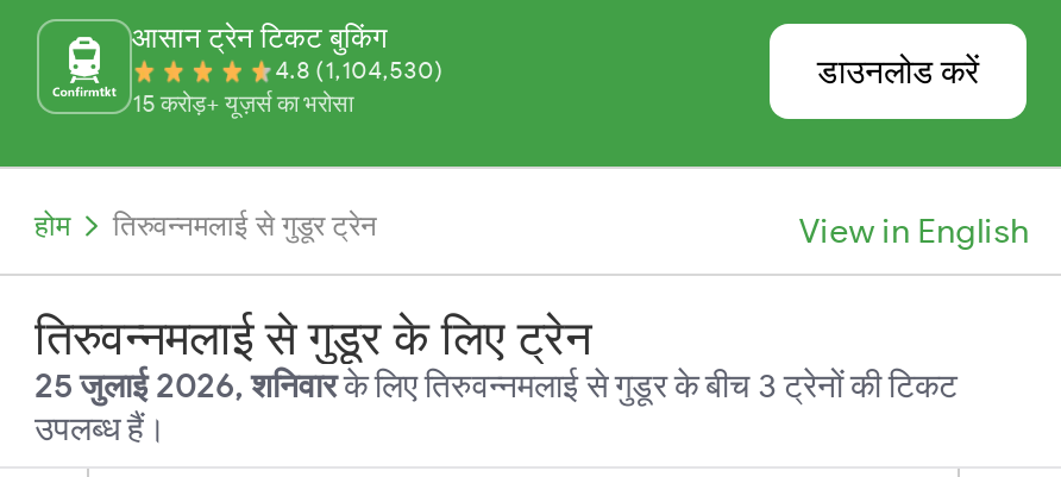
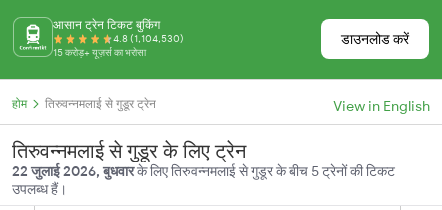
- 25 जुलाई 2026, शनिवारके लिए तिरुवन्नमलाई से गुडूर के बीच 3 ट्रेनों की टिकट
+ 22 जुलाई 2026, बुधवारके लिए तिरुवन्नमलाई से गुडूर के बीच 5 ट्रेनों की टिकट
